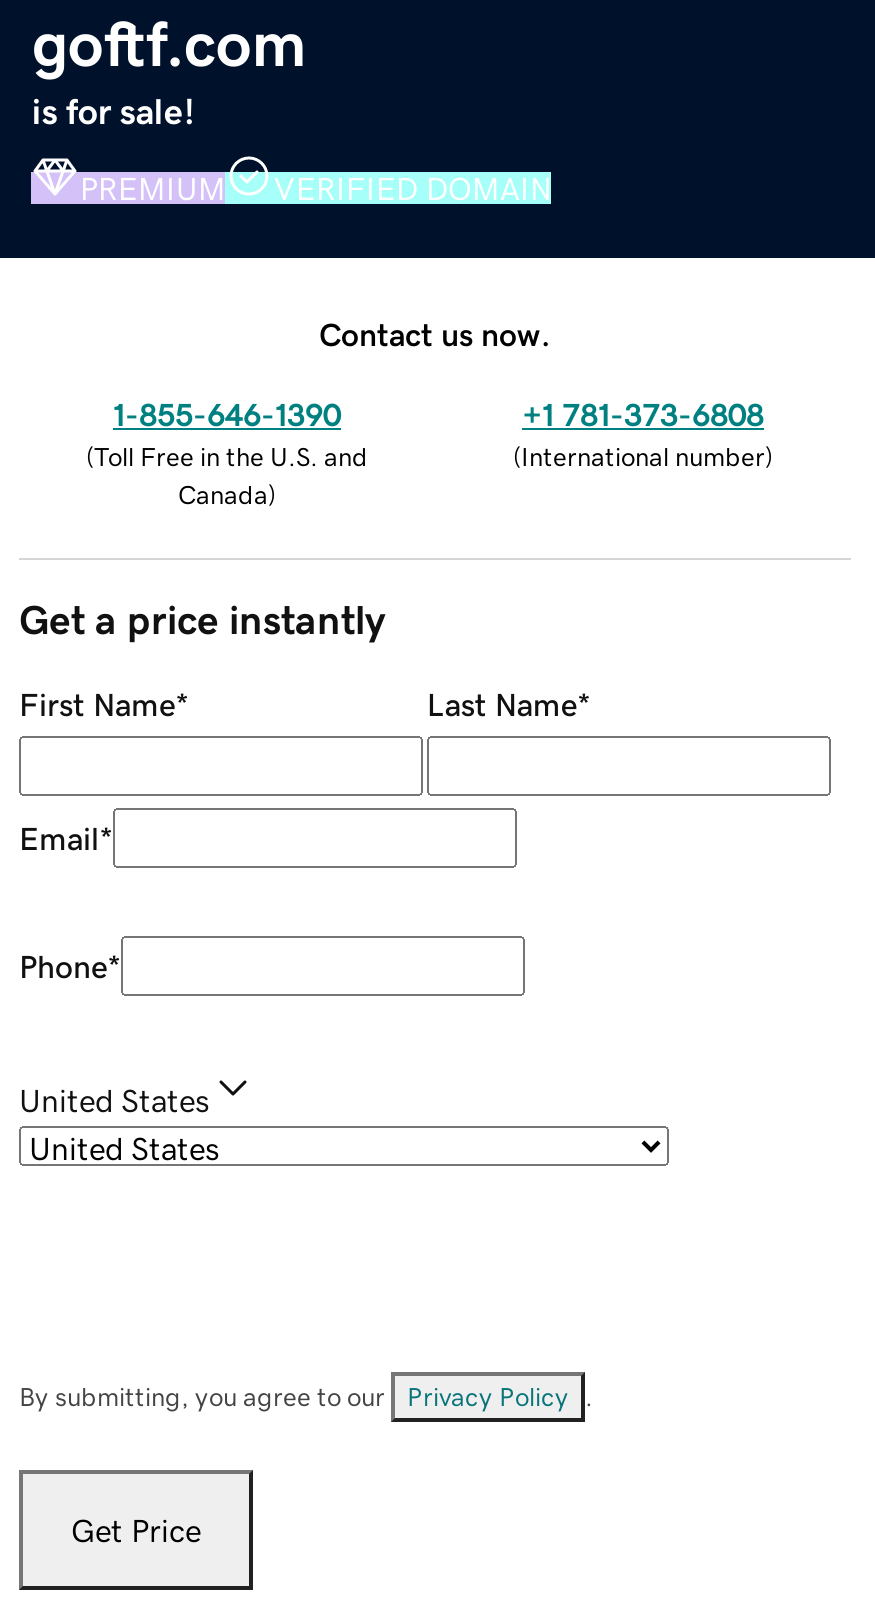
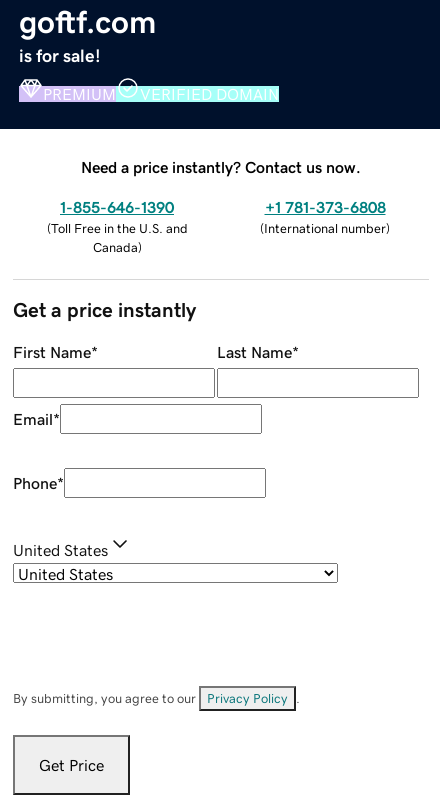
- Contact us now.
+ Need a price instantly? Contact us now.
